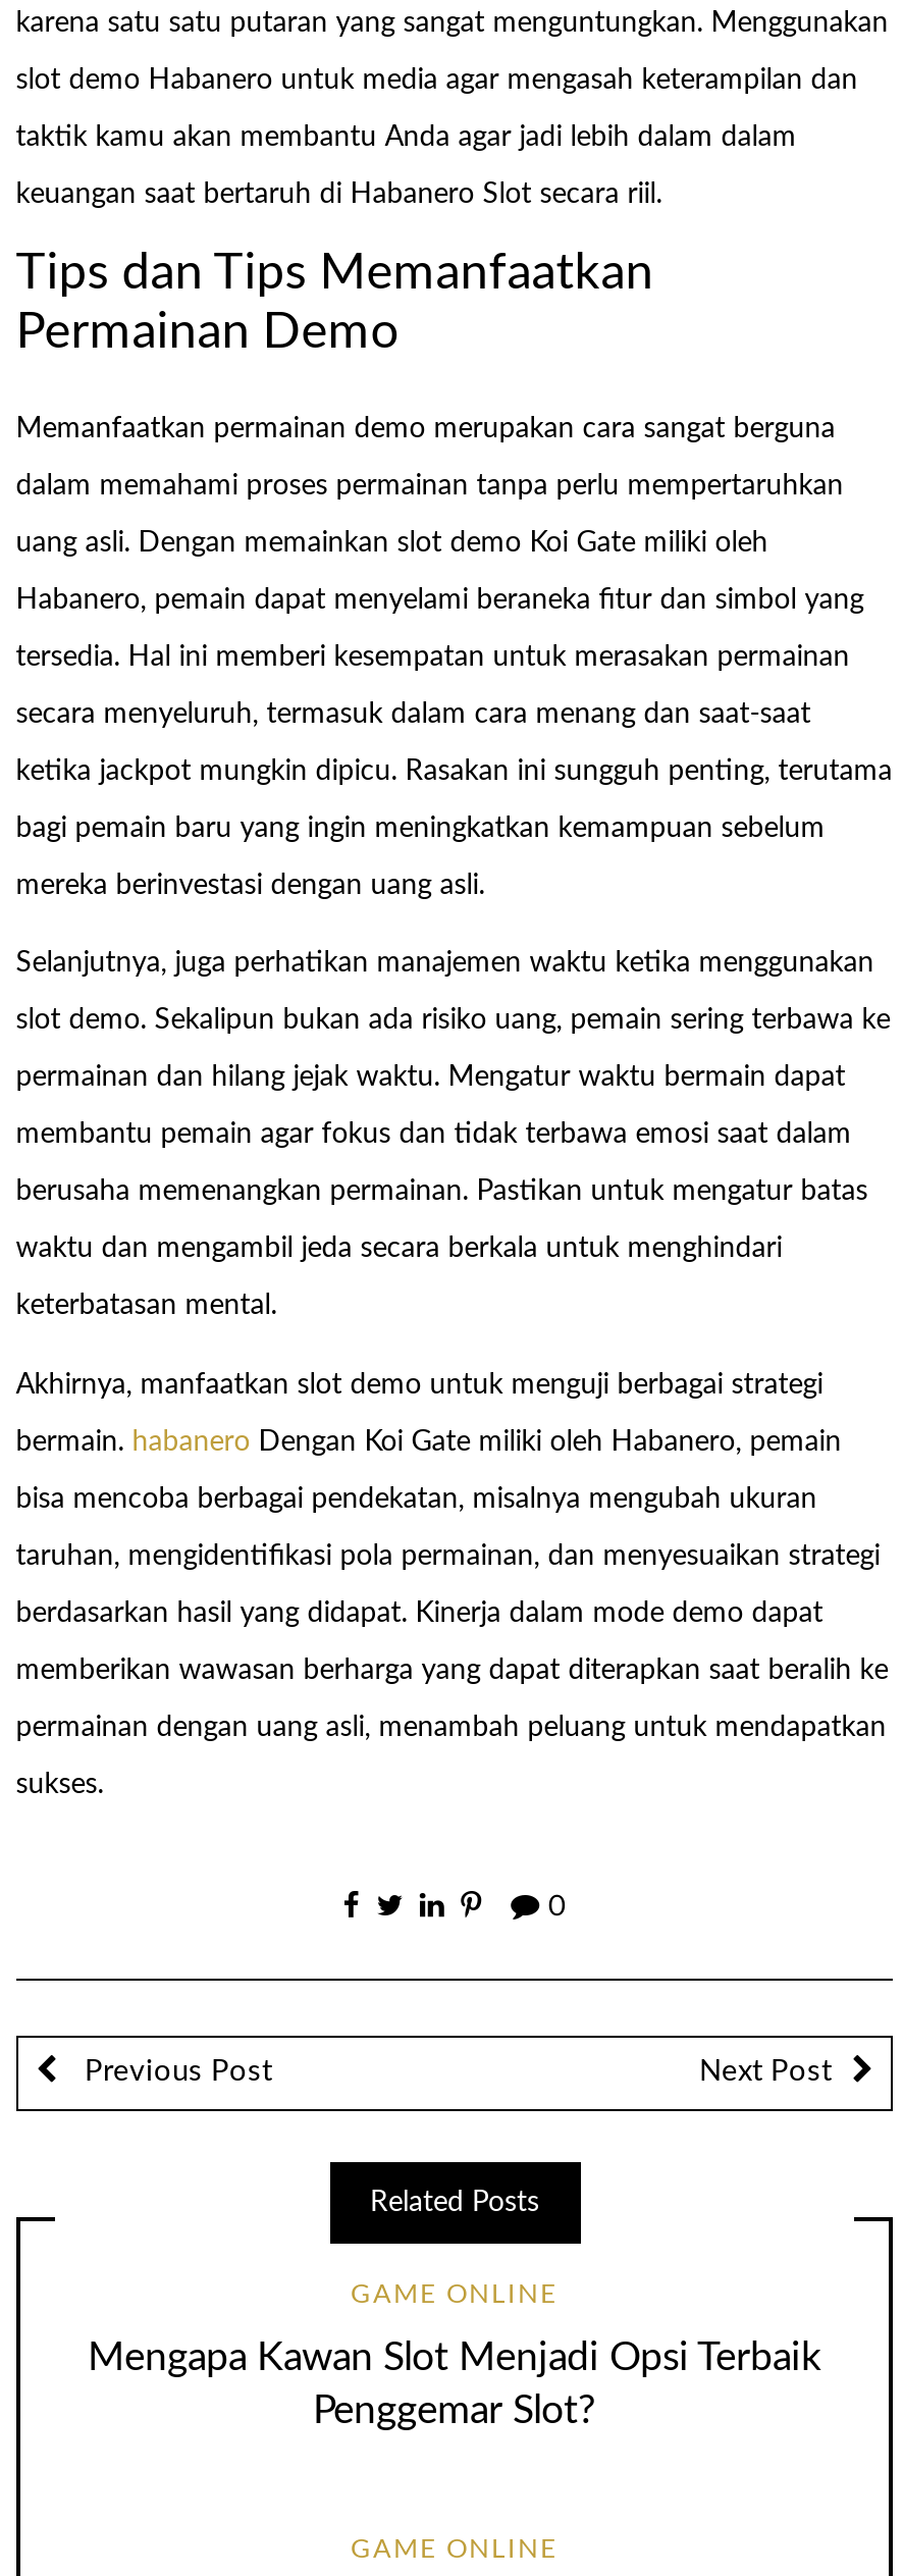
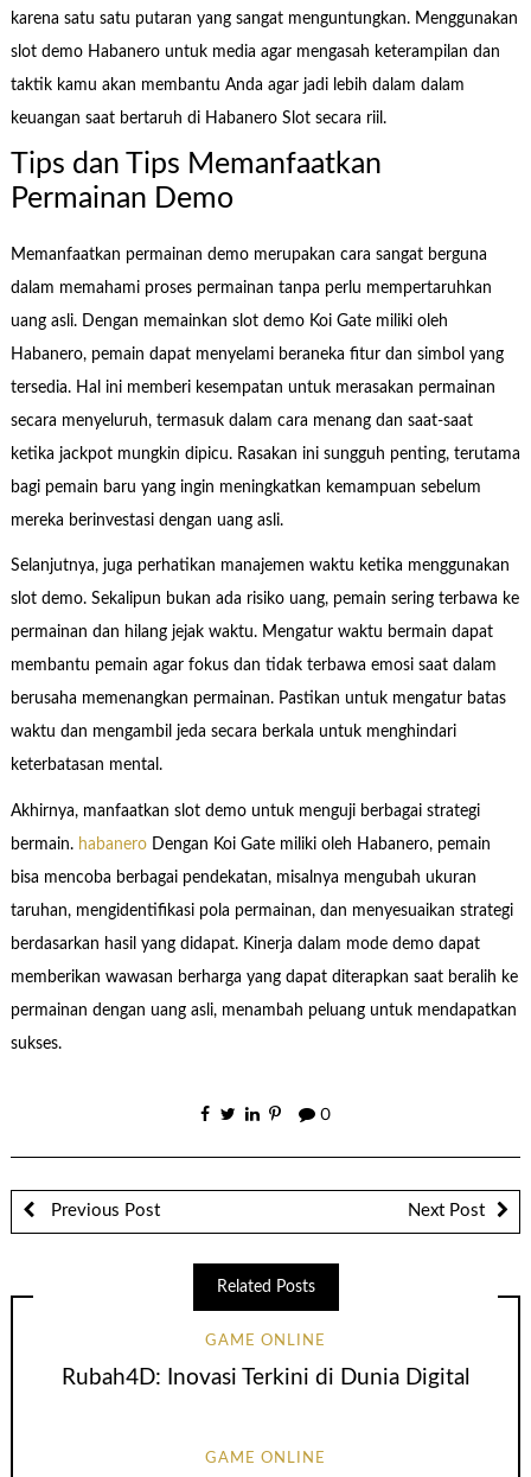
- Mengapa Kawan Slot Menjadi Opsi Terbaik
- Penggemar Slot?
+ Rubah4D: Inovasi Terkini di Dunia Digital
